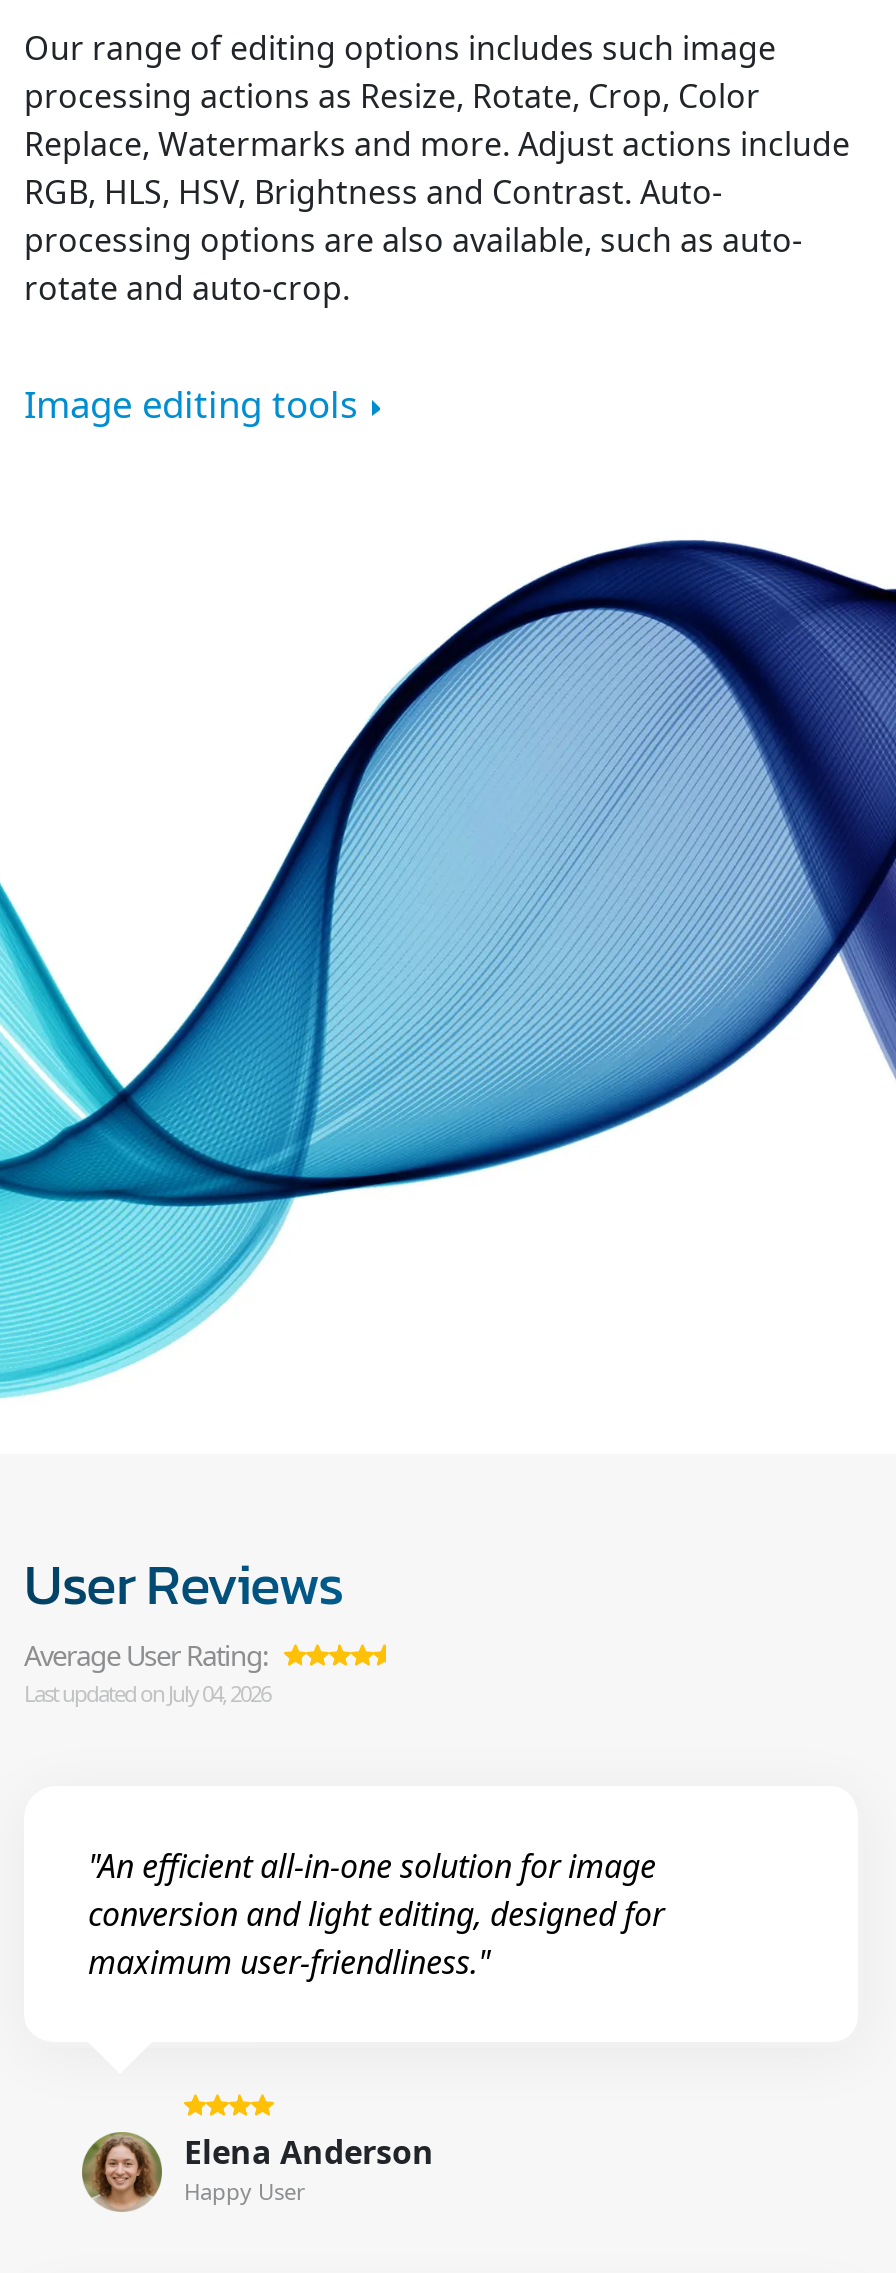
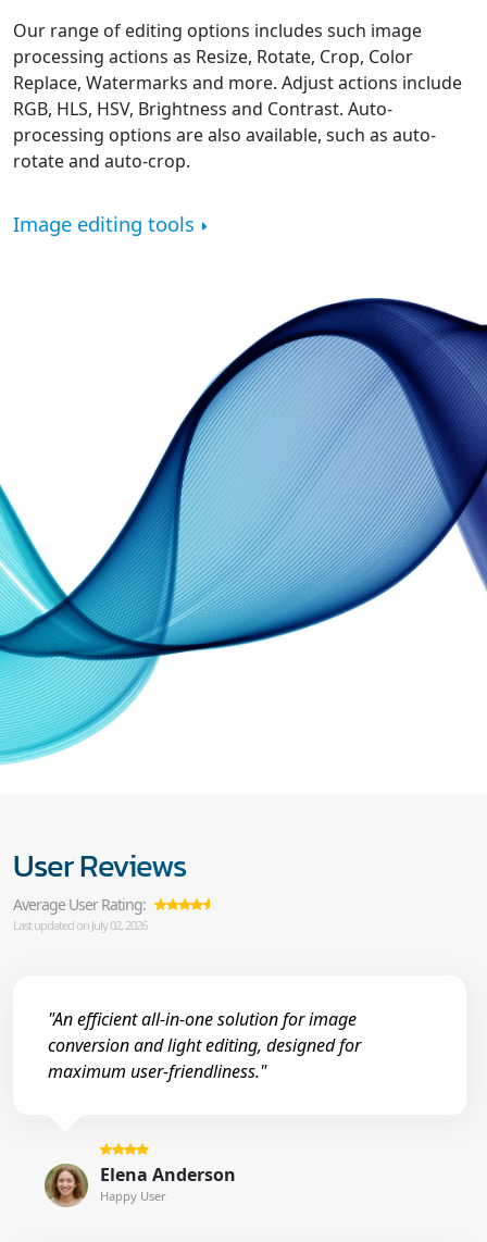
- Last updated on July 04, 2026
+ Last updated on July 02, 2026
